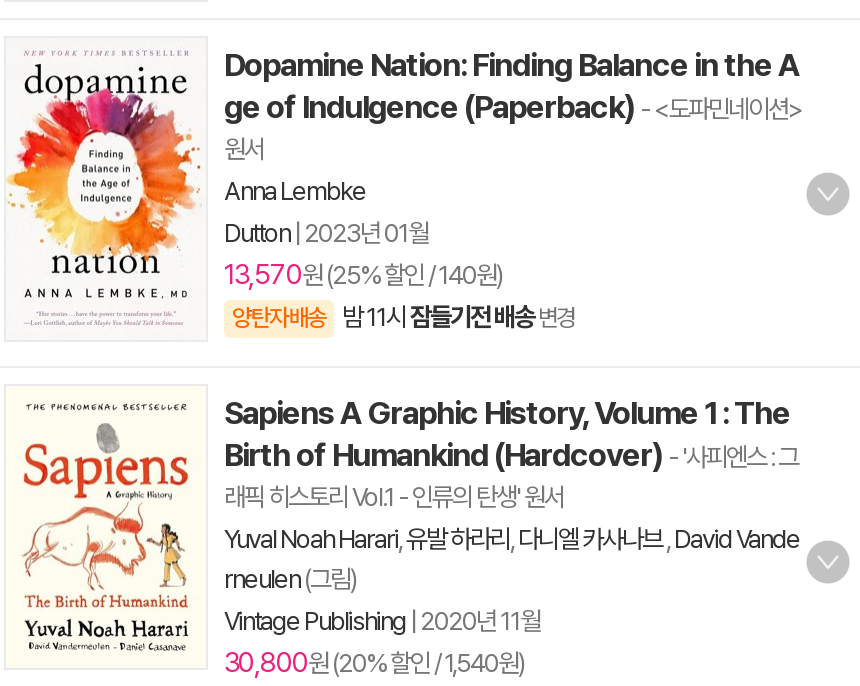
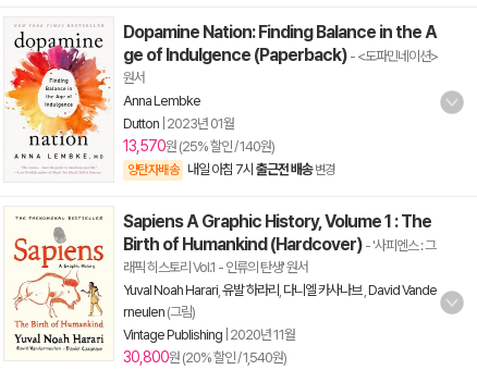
- 양탄자배송 밤 11시잠들기전 배송 변경
+ 양탄자배송 내일 아침 7시출근전 배송 변경
